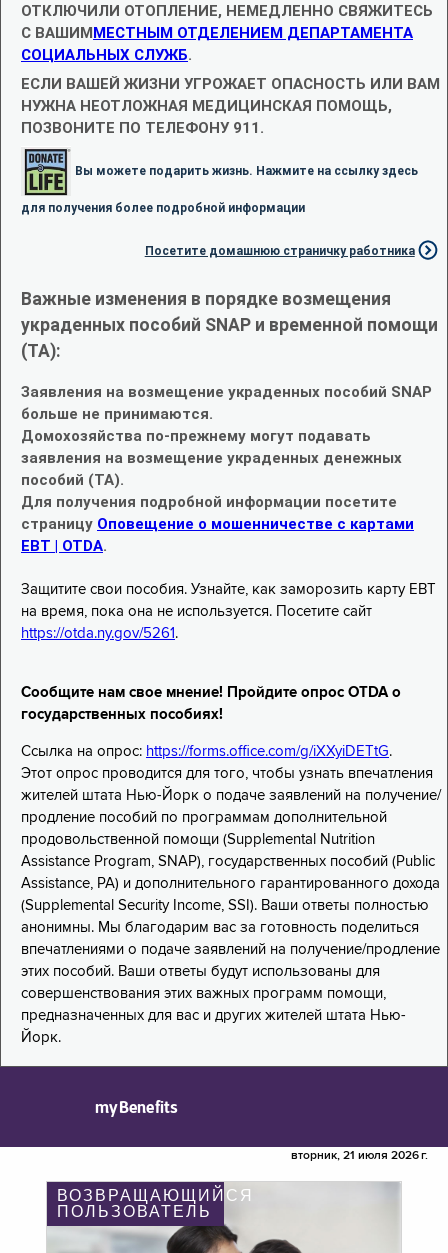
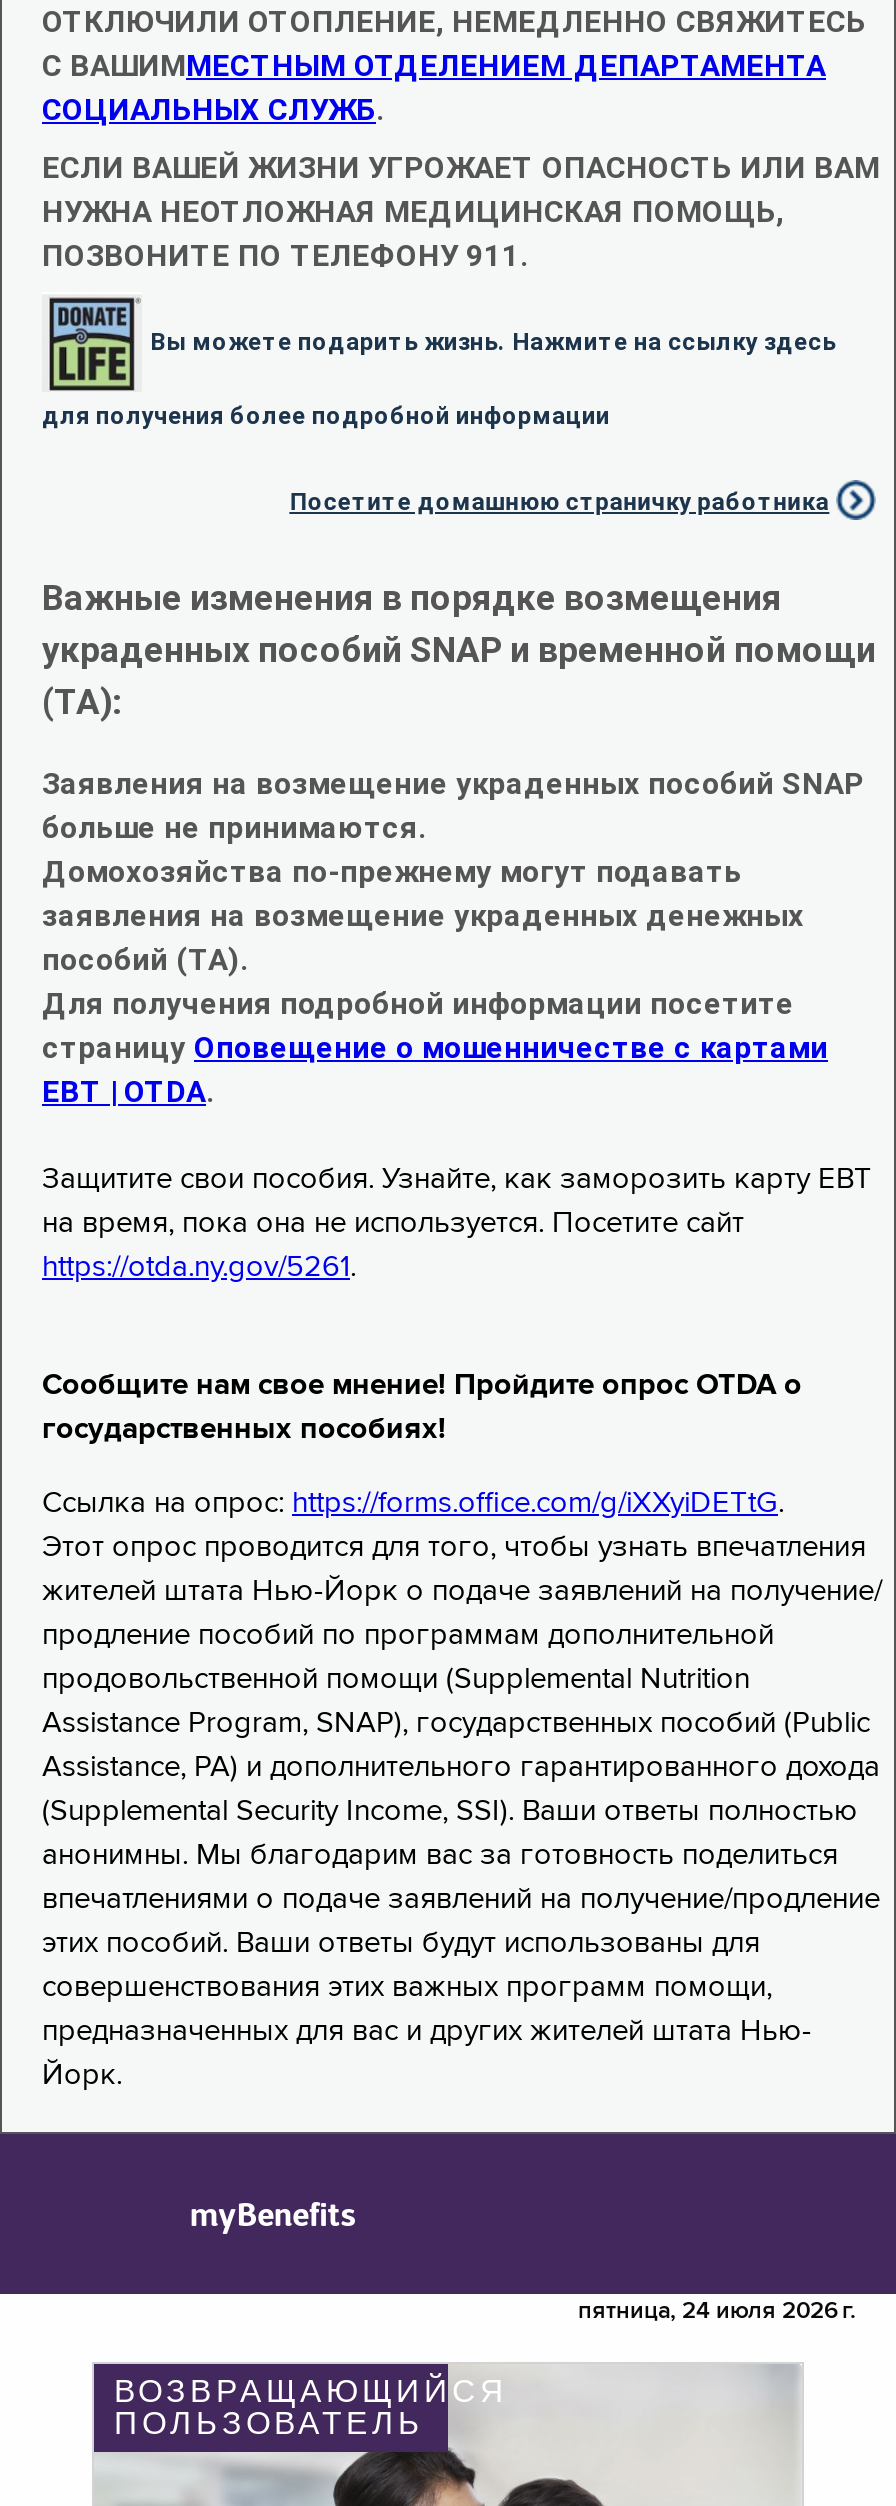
- вторник, 21 июля 2026 г.
+ пятница, 24 июля 2026 г.
